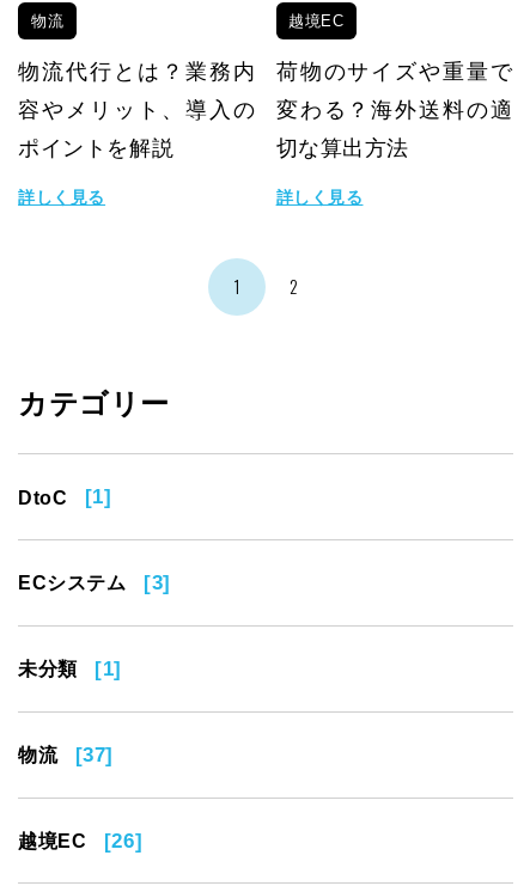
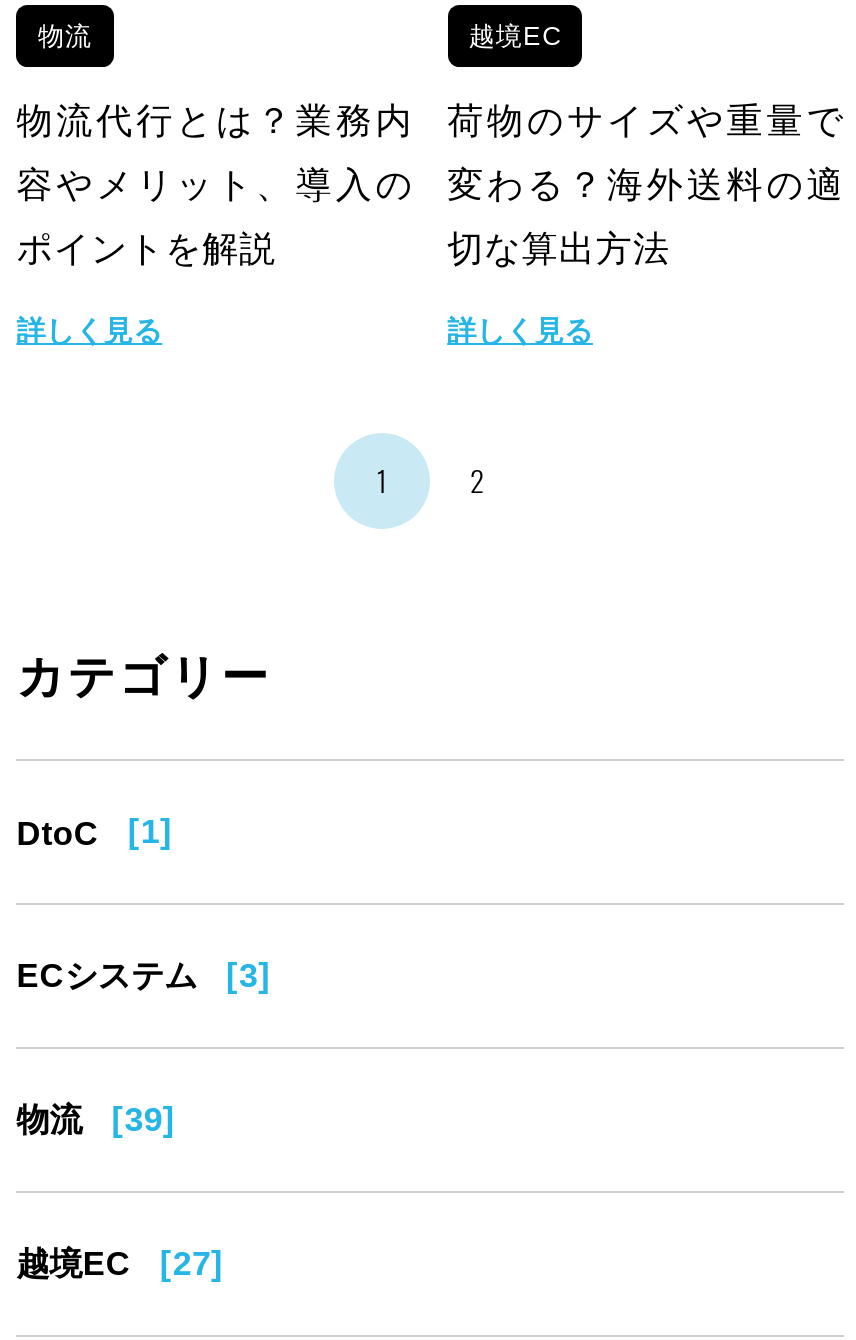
- 未分類
- [1]

- 物流 [37]
+ 物流 [39]

- 越境EC [26]
+ 越境EC [27]
